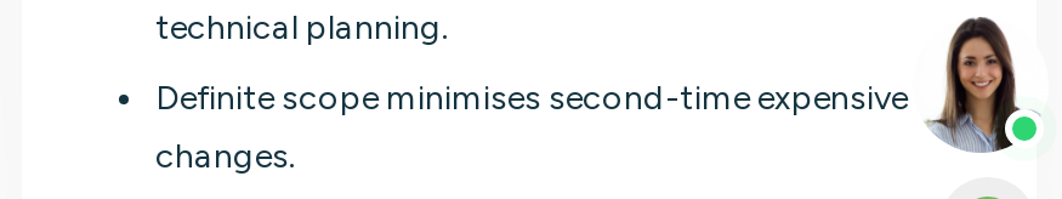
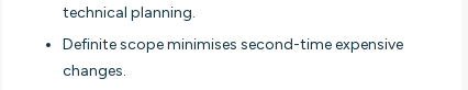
- [image]
